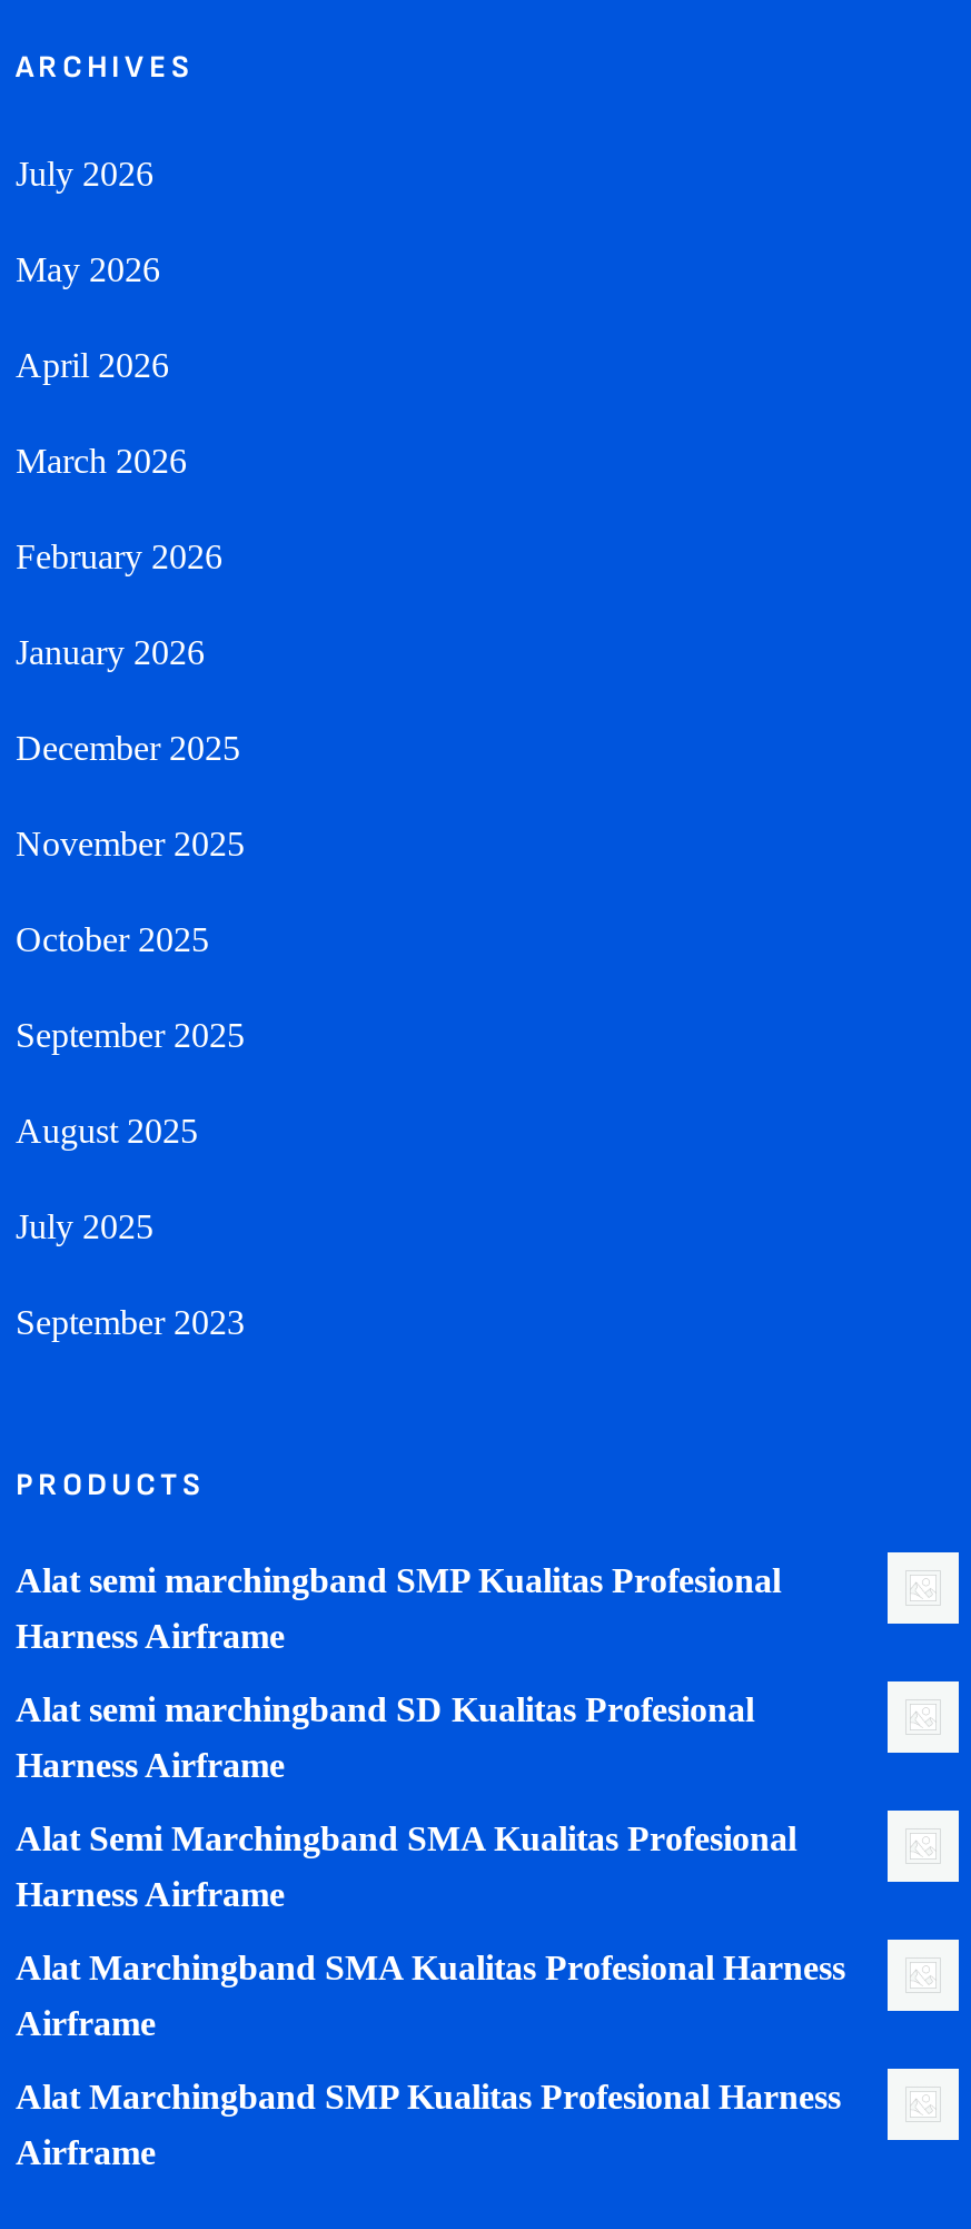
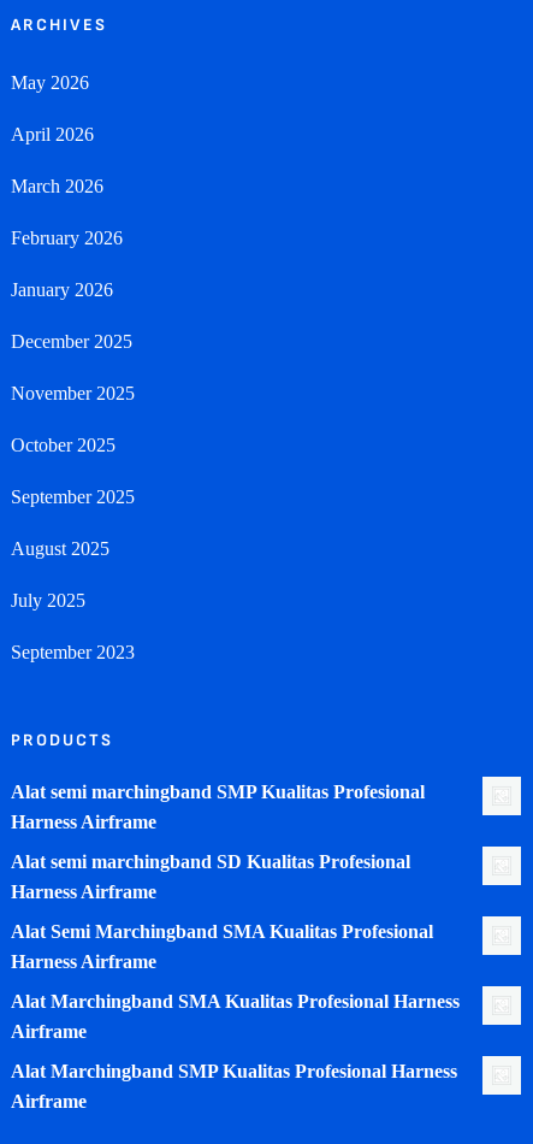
- July 2026
